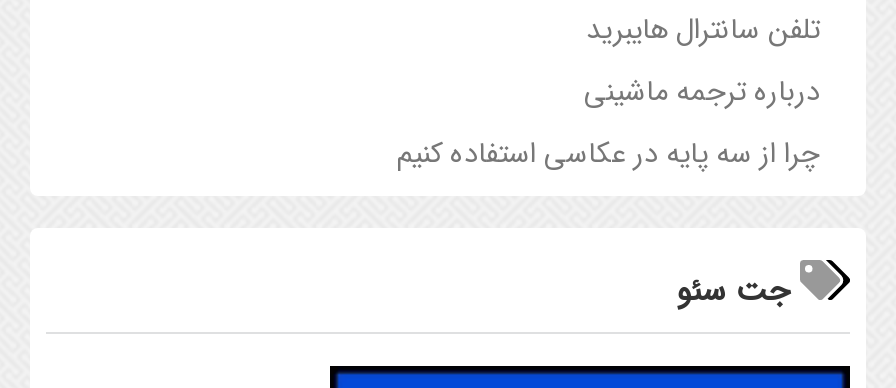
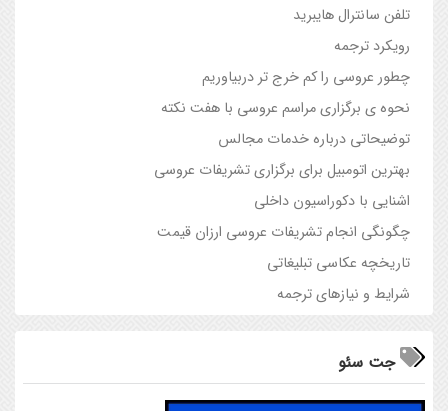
- درباره ترجمه ماشینی
- چرا از سه پایه در عکاسی استفاده کنیم
+ رویکرد ترجمه
+ چطور عروسی را کم خرج تر دربیاوریم
+ نحوه ی برگزاری مراسم عروسی با هفت نکته
+ توضیحاتی درباره خدمات مجالس
+ بهترین اتومبیل برای برگزاری تشریفات عروسی
+ اشنایی با دکوراسيون داخلي
+ چگونگی انجام تشریفات عروسی ارزان قیمت
+ تاریخچه عکاسی تبلیغاتی
+ شرايط و نيازهاي ترجمه
